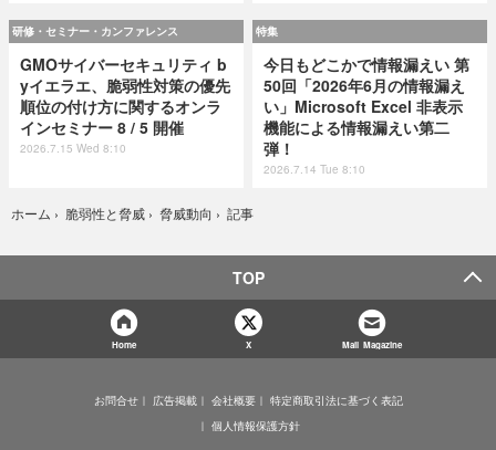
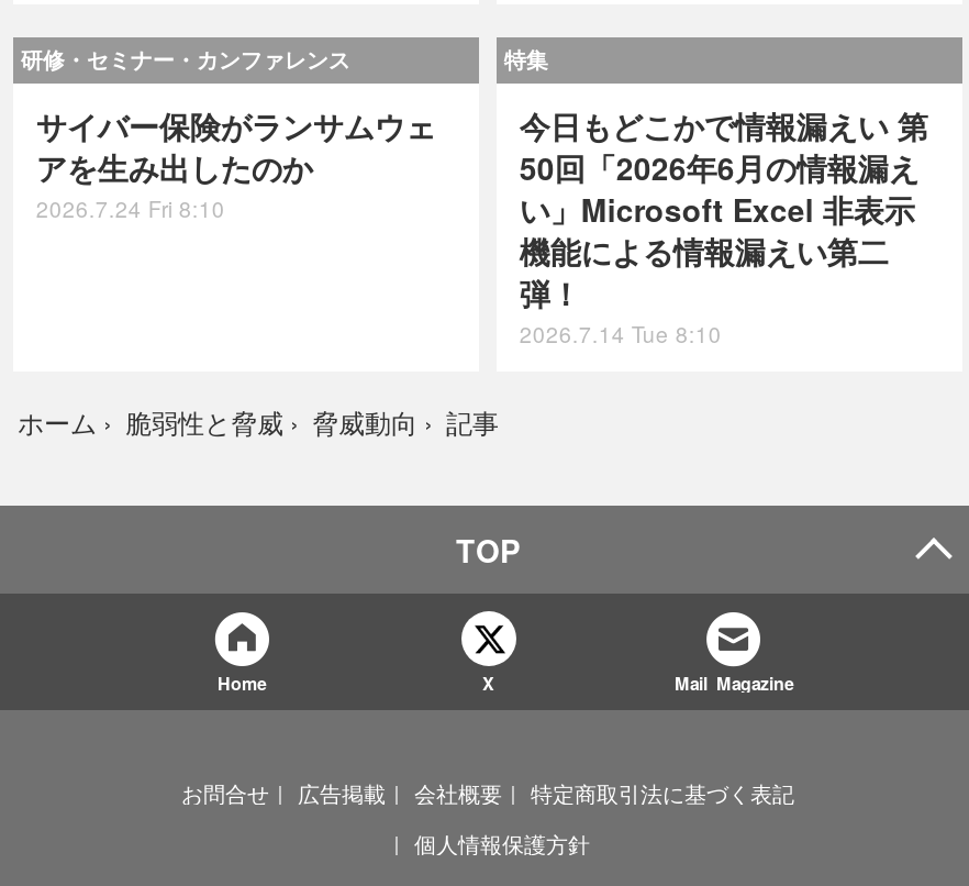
- GMOサイバーセキュリティ b
- yイエラエ、脆弱性対策の優先
- 順位の付け方に関するオンラ
- インセミナー 8 / 5 開催
- 2026.7.15 Wed 8:10
+ サイバー保険がランサムウェ
+ アを生み出したのか
+ 2026.7.24 Fri 8:10
